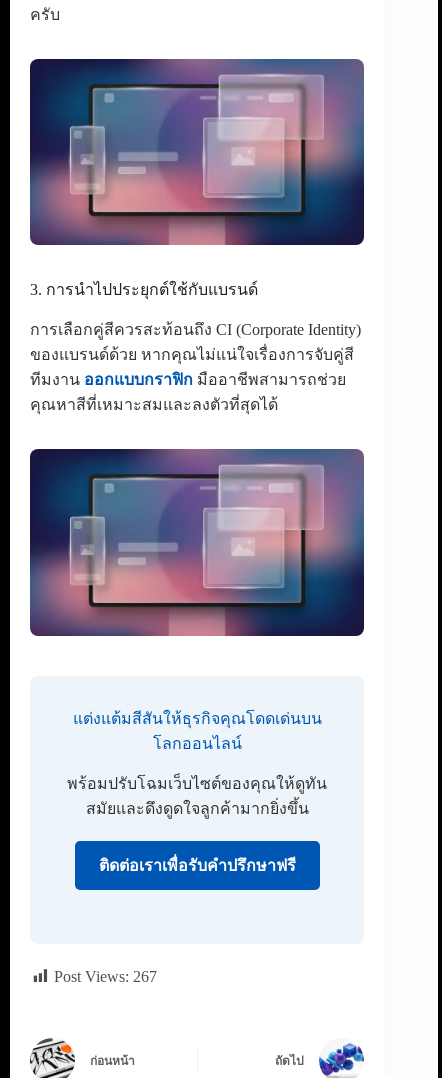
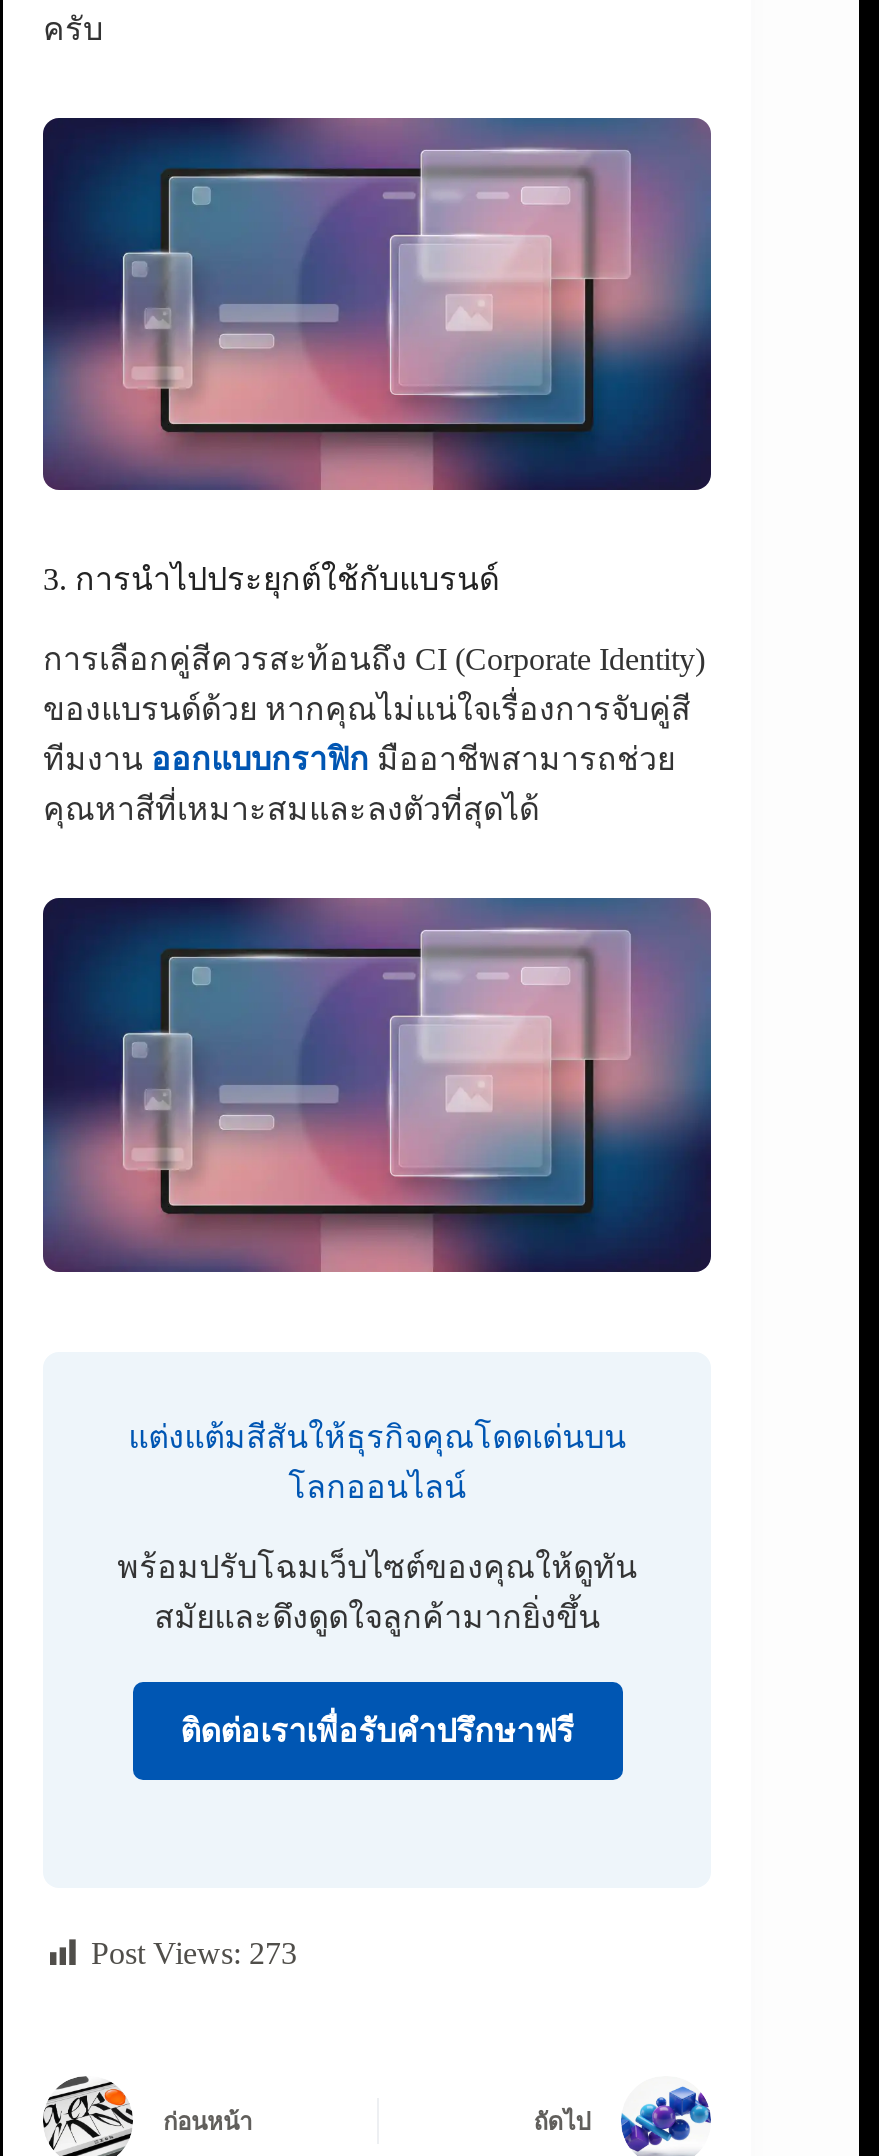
- Post Views: 267
+ Post Views: 273
